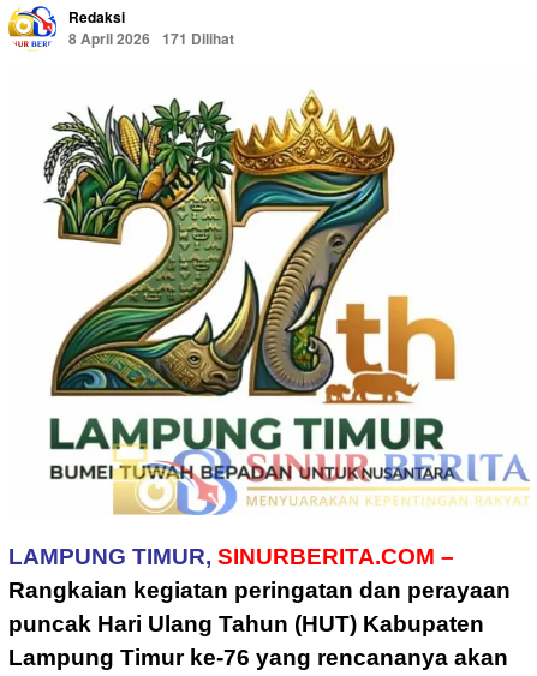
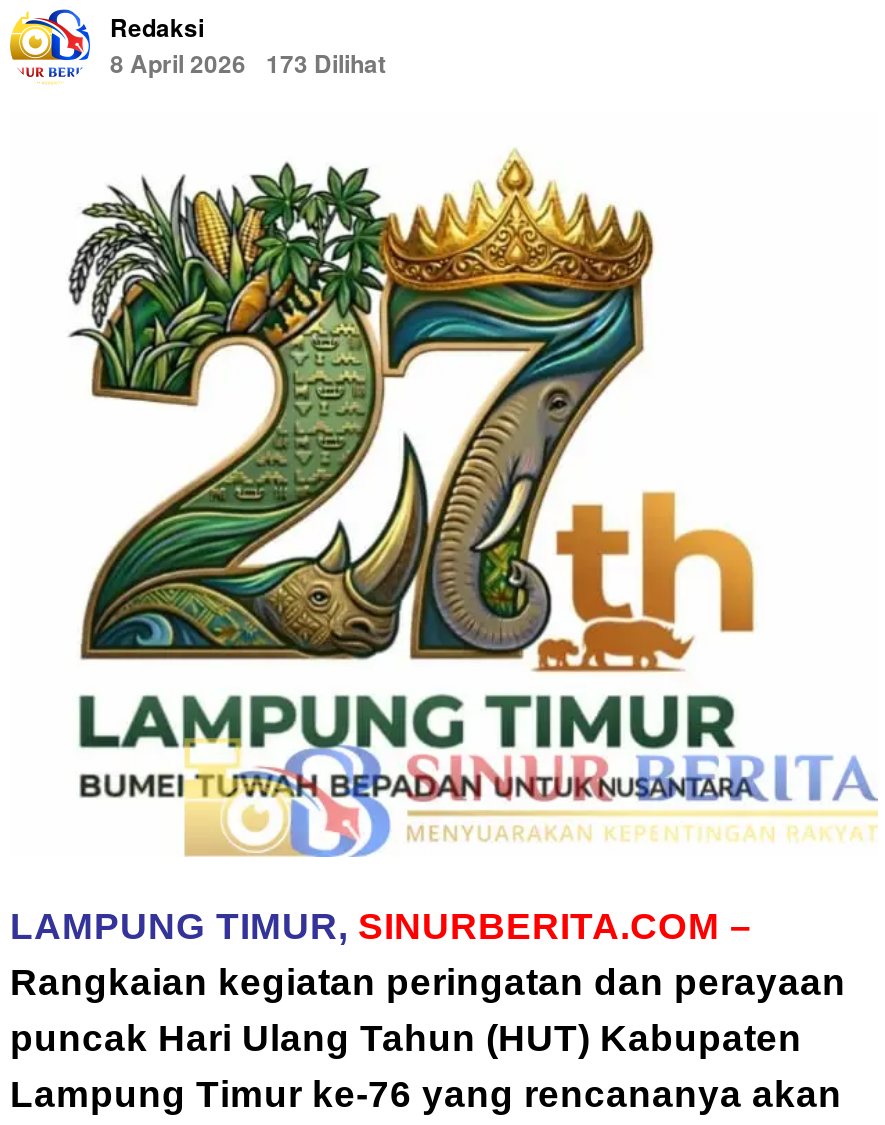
- 8 April 2026 171 Dilihat
+ 8 April 2026 173 Dilihat
